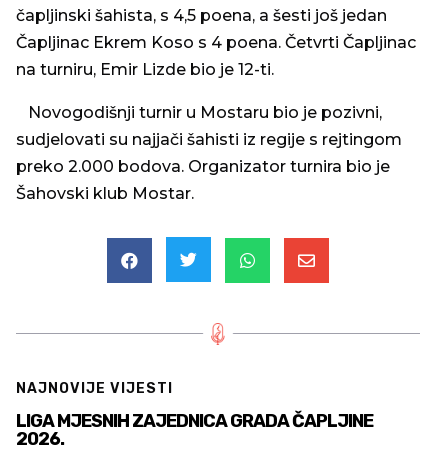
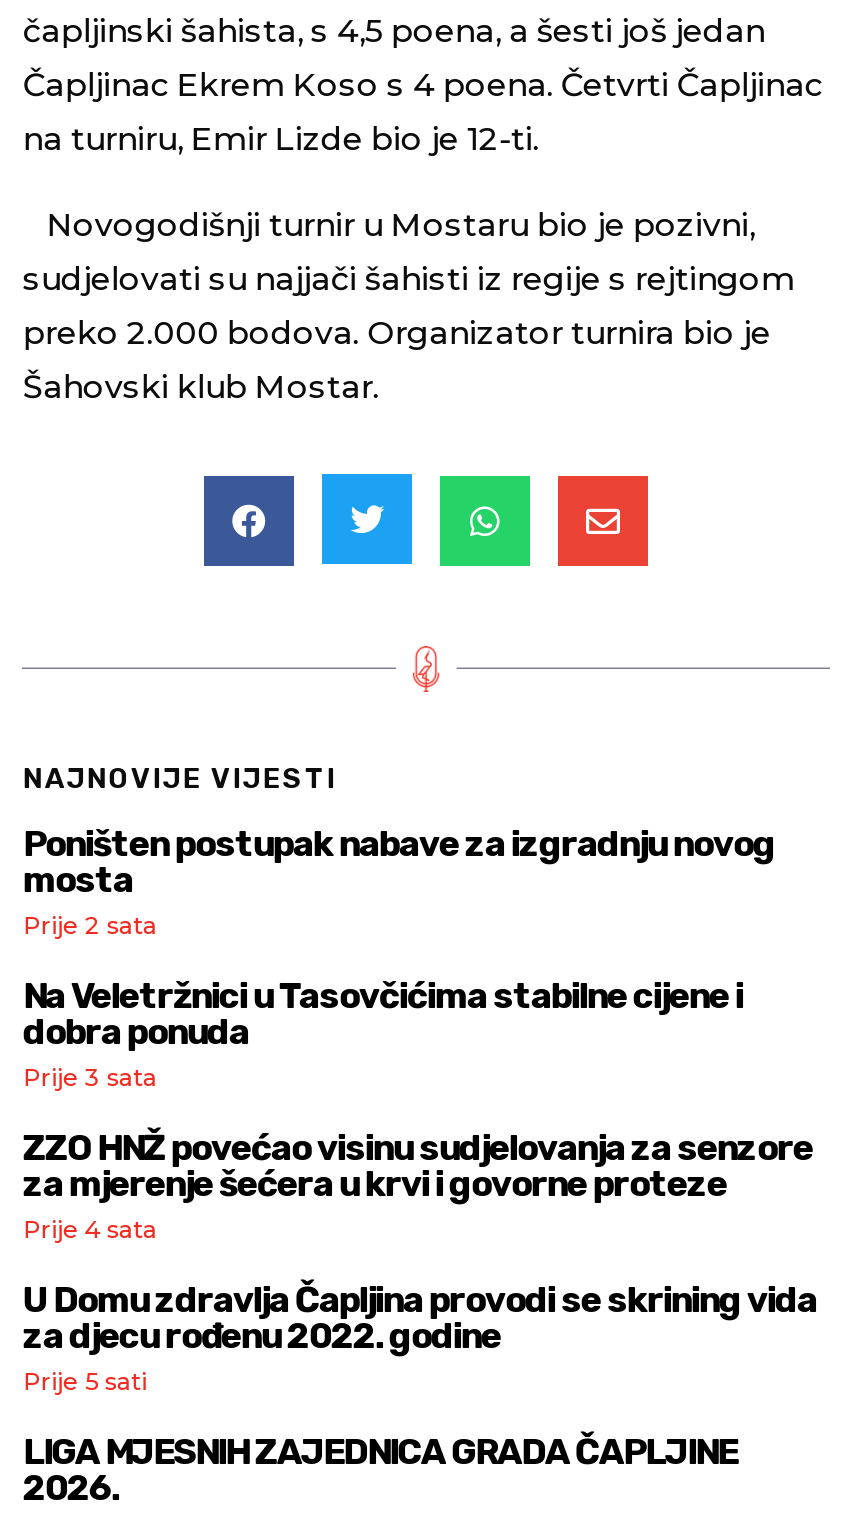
+ Poništen postupak nabave za izgradnju novog
+ mosta
+ Prije 2 sata
+ Na Veletržnici u Tasovčićima stabilne cijene i
+ dobra ponuda
+ Prije 3 sata
+ ZZO HNŽ povećao visinu sudjelovanja za senzore
+ za mjerenje šećera u krvi i govorne proteze
+ Prije 4 sata
+ U Domu zdravlja Čapljina provodi se skrining vida
+ za djecu rođenu 2022. godine
+ Prije 5 sati
